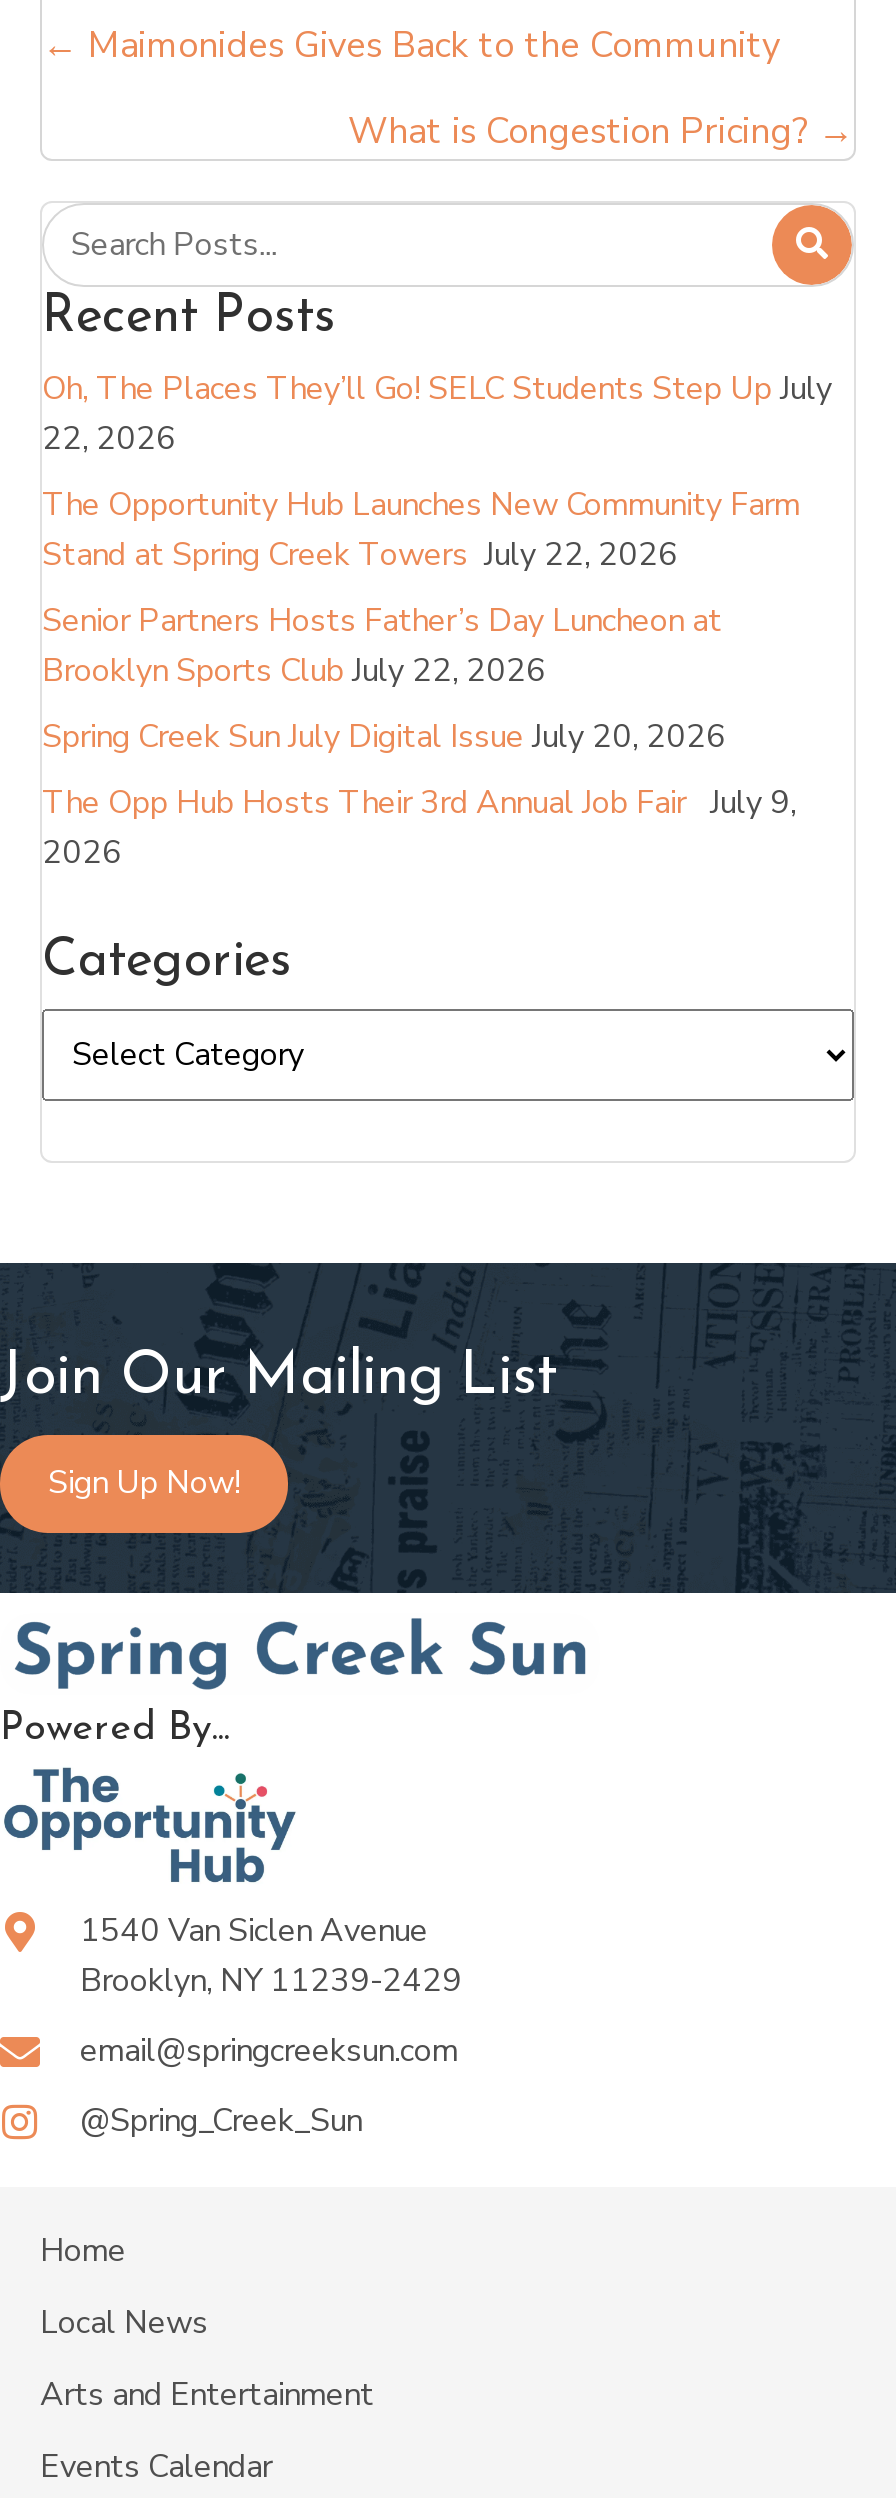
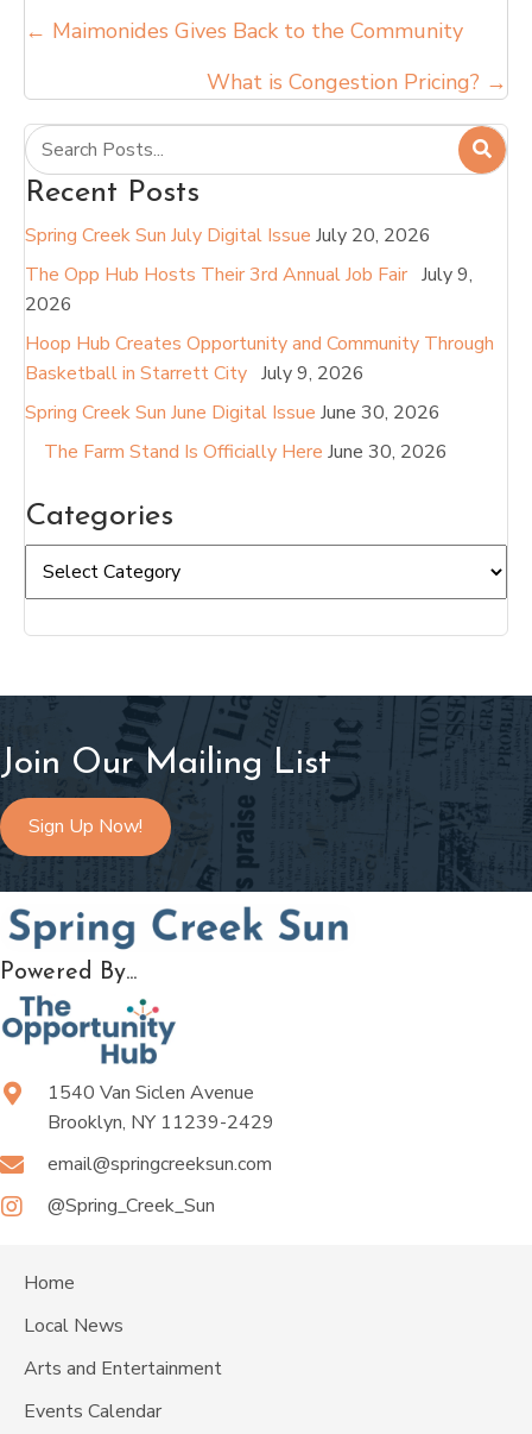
- Oh, The Places They’ll Go! SELC Students Step Up July
- 22, 2026
- The Opportunity Hub Launches New Community Farm
- Stand at Spring Creek Towers July 22, 2026
- Senior Partners Hosts Father’s Day Luncheon at
- Brooklyn Sports Club July 22, 2026

moved up: Spring Creek Sun July Digital Issue July 20, 2026 | The Opp Hub Hosts Their 3rd Annual Job Fair July 9, | 2026

+ Hoop Hub Creates Opportunity and Community Through
+ Basketball in Starrett City July 9, 2026
+ Spring Creek Sun June Digital Issue June 30, 2026
+ The Farm Stand Is Officially Here June 30, 2026
